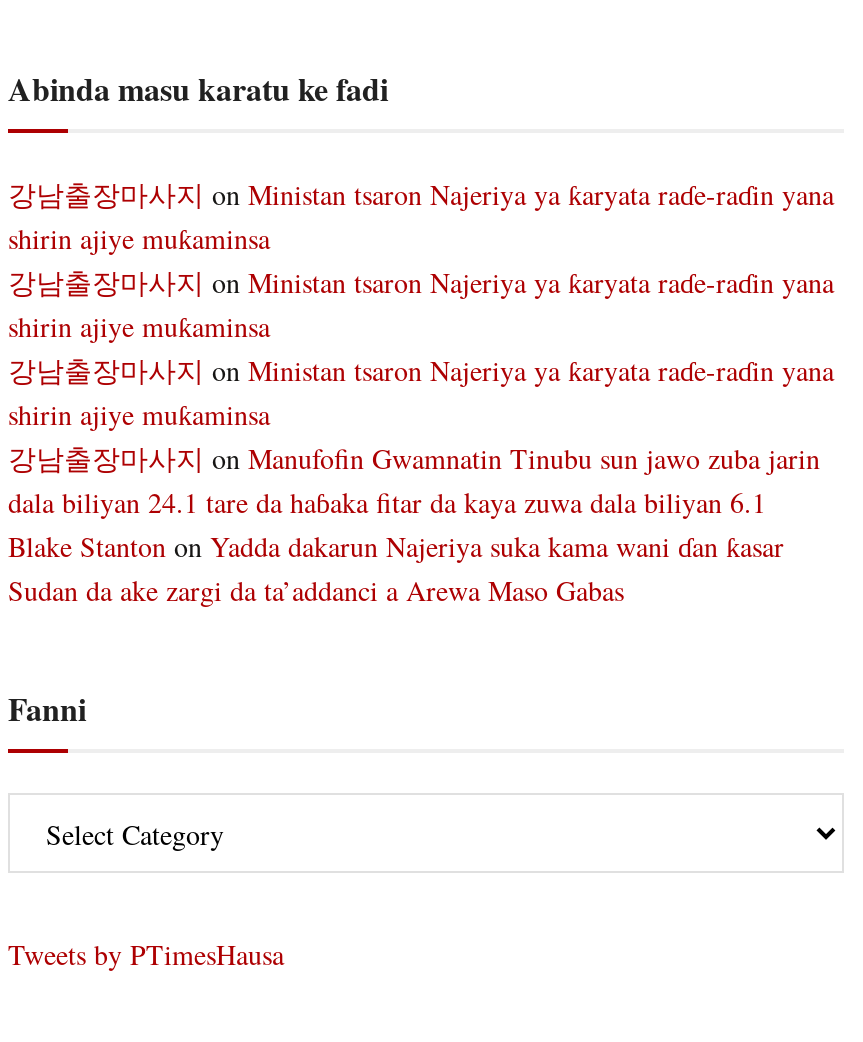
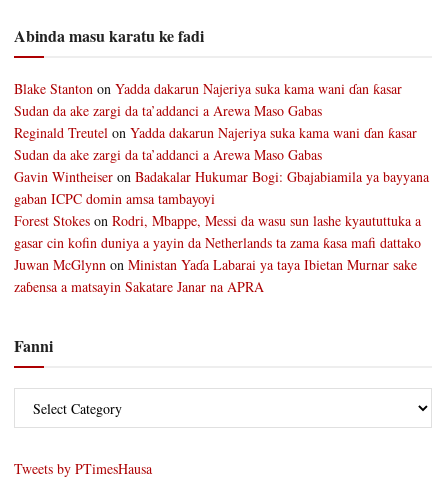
- 강남출장마사지 on Ministan tsaron Najeriya ya ƙaryata raɗe-raɗin yana
- shirin ajiye muƙaminsa
- 강남출장마사지 on Ministan tsaron Najeriya ya ƙaryata raɗe-raɗin yana
- shirin ajiye muƙaminsa
- 강남출장마사지 on Ministan tsaron Najeriya ya ƙaryata raɗe-raɗin yana
- shirin ajiye muƙaminsa
- 강남출장마사지 on Manufofin Gwamnatin Tinubu sun jawo zuba jarin
- dala biliyan 24.1 tare da haɓaka fitar da kaya zuwa dala biliyan 6.1

moved up: Blake Stanton on Yadda dakarun Najeriya suka kama wani ɗan ƙasar | Sudan da ake zargi da ta’addanci a Arewa Maso Gabas

+ Reginald Treutel on Yadda dakarun Najeriya suka kama wani ɗan ƙasar
+ Sudan da ake zargi da ta’addanci a Arewa Maso Gabas
+ Gavin Wintheiser on Badakalar Hukumar Bogi: Gbajabiamila ya bayyana
+ gaban ICPC domin amsa tambayoyi
+ Forest Stokes on Rodri, Mbappe, Messi da wasu sun lashe kyaututtuka a
+ gasar cin kofin duniya a yayin da Netherlands ta zama ƙasa mafi dattako
+ Juwan McGlynn on Ministan Yaɗa Labarai ya taya Ibietan Murnar sake
+ zaɓensa a matsayin Sakatare Janar na APRA
